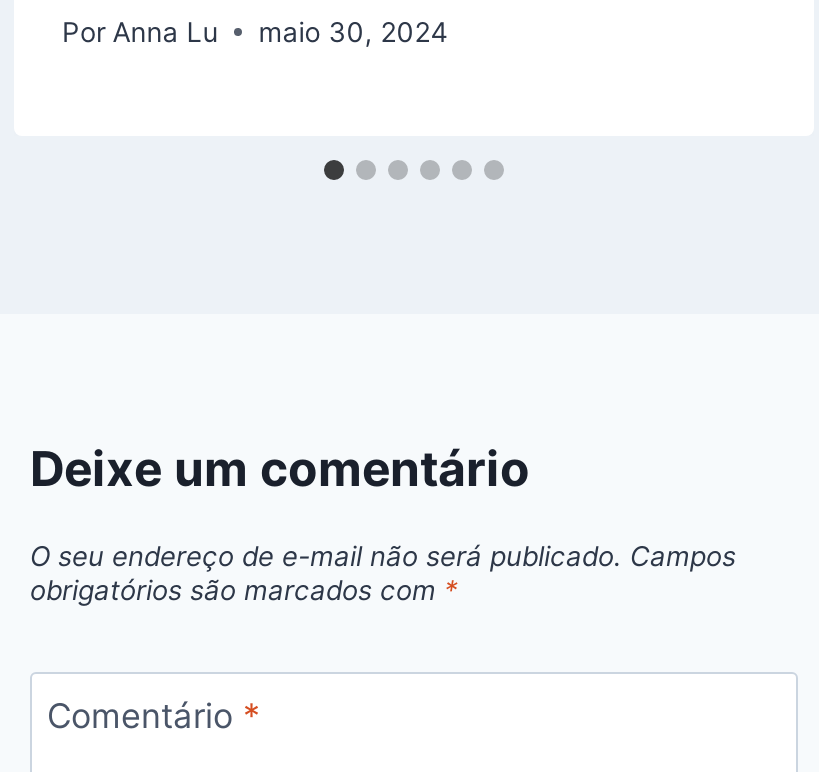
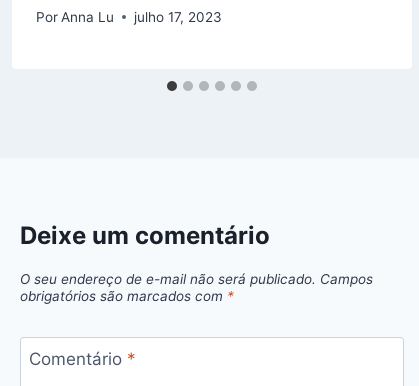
- Por Anna Lu maio 30, 2024
+ Por Anna Lu julho 17, 2023
